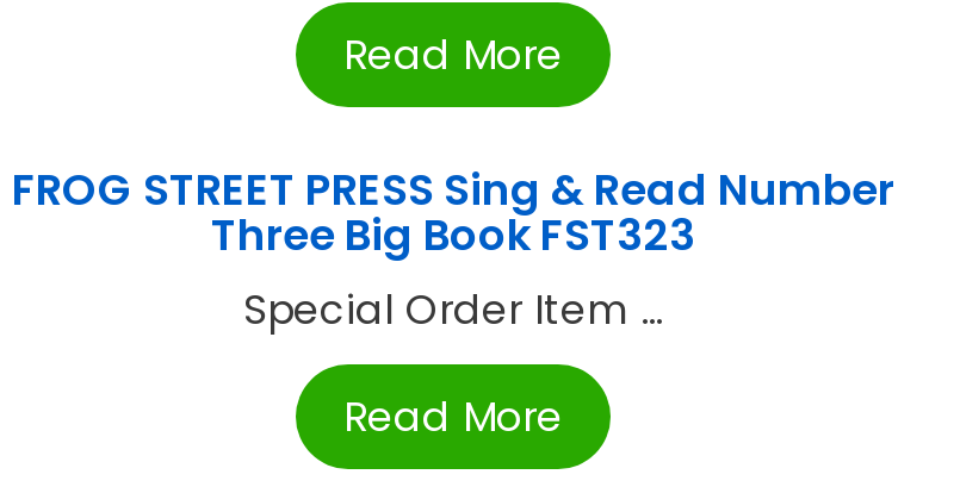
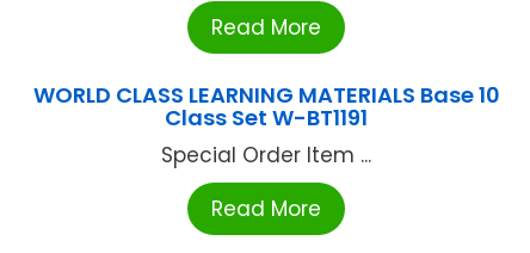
- FROG STREET PRESS Sing & Read Number
- Three Big Book FST323
+ WORLD CLASS LEARNING MATERIALS Base 10
+ Class Set W-BT1191
